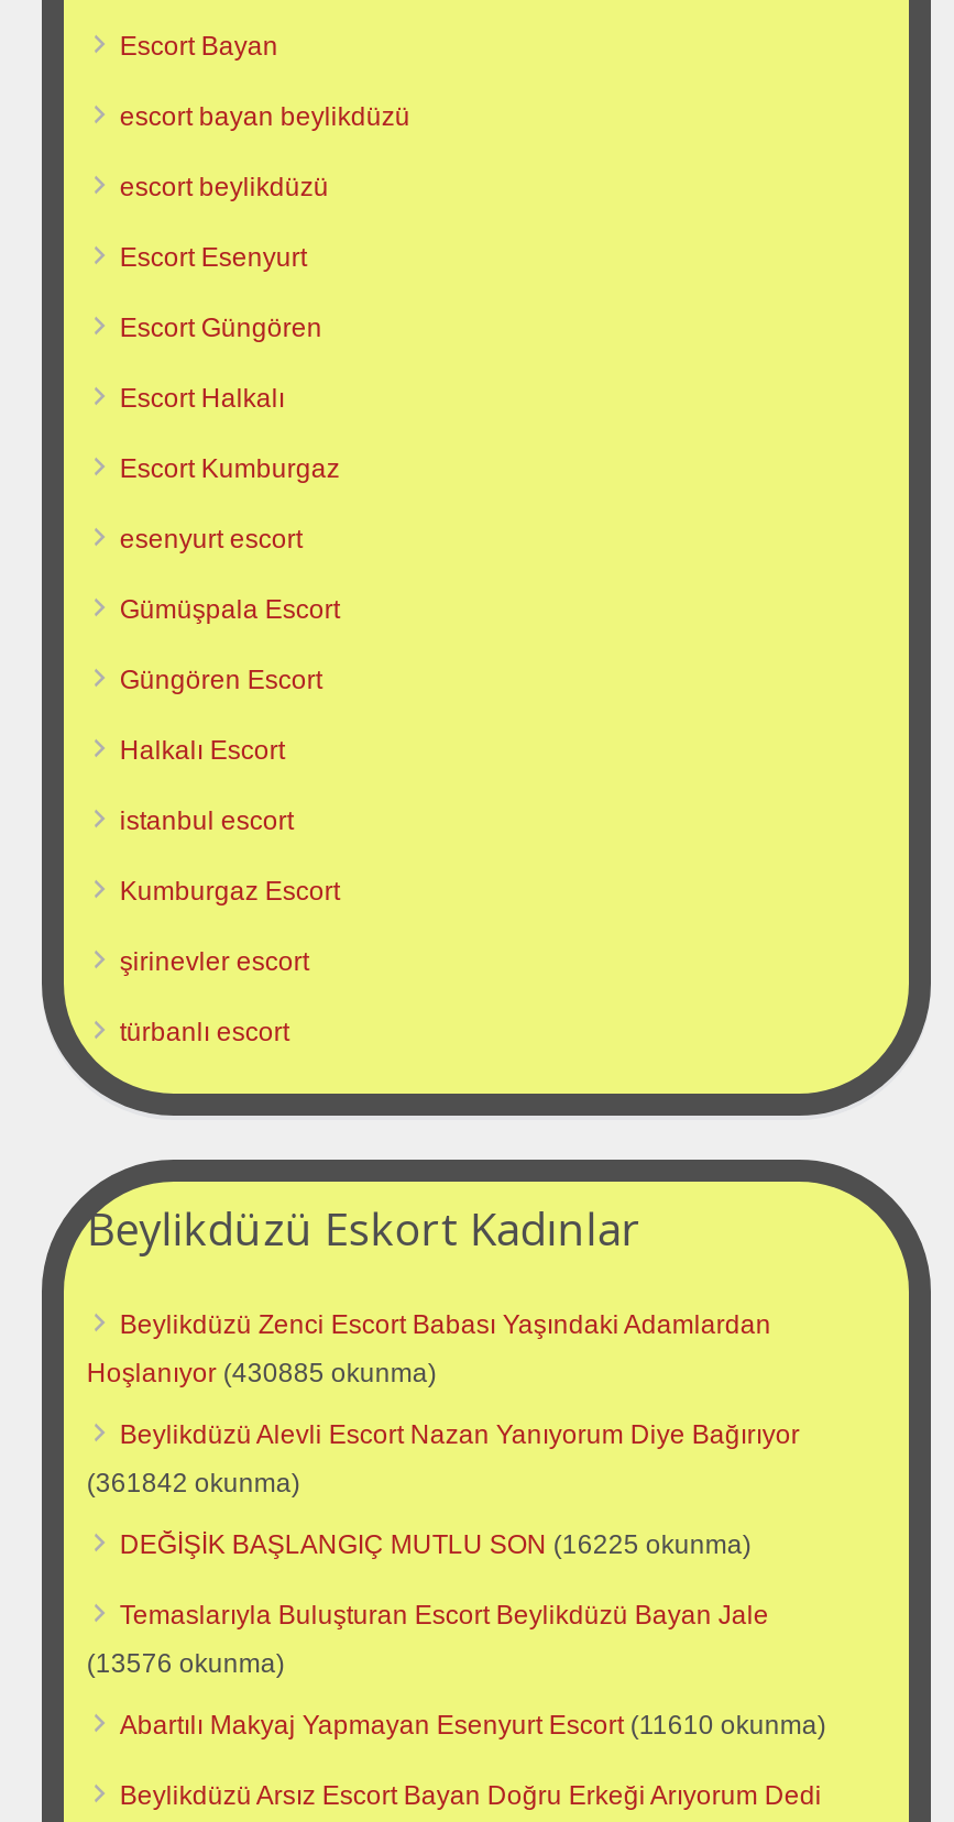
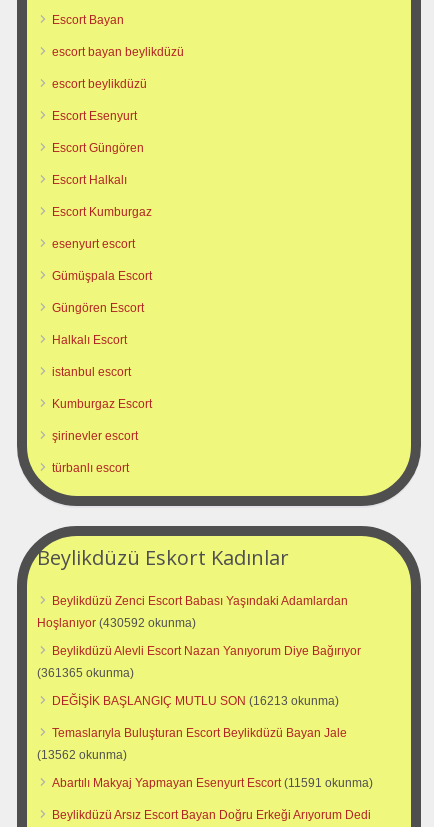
- Hoşlanıyor (430885 okunma)
+ Hoşlanıyor (430592 okunma)

- (361842 okunma)
+ (361365 okunma)

- DEĞİŞİK BAŞLANGIÇ MUTLU SON (16225 okunma)
+ DEĞİŞİK BAŞLANGIÇ MUTLU SON (16213 okunma)

- (13576 okunma)
+ (13562 okunma)

- Abartılı Makyaj Yapmayan Esenyurt Escort (11610 okunma)
+ Abartılı Makyaj Yapmayan Esenyurt Escort (11591 okunma)
